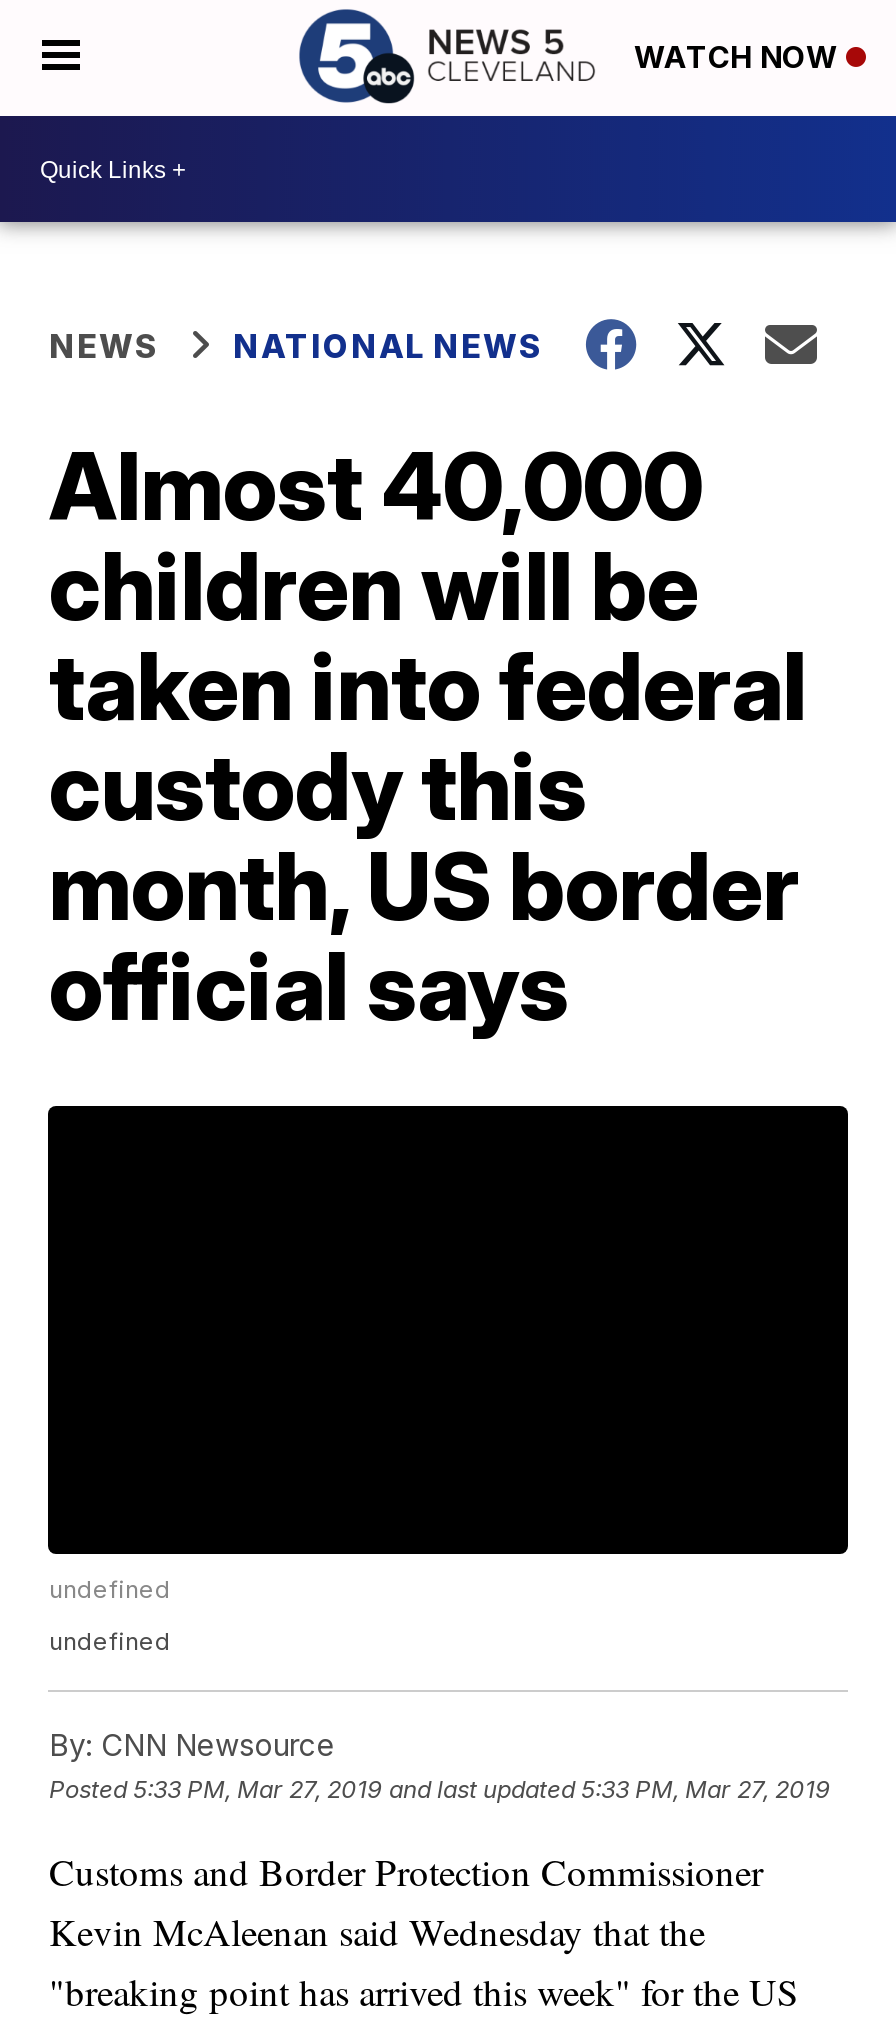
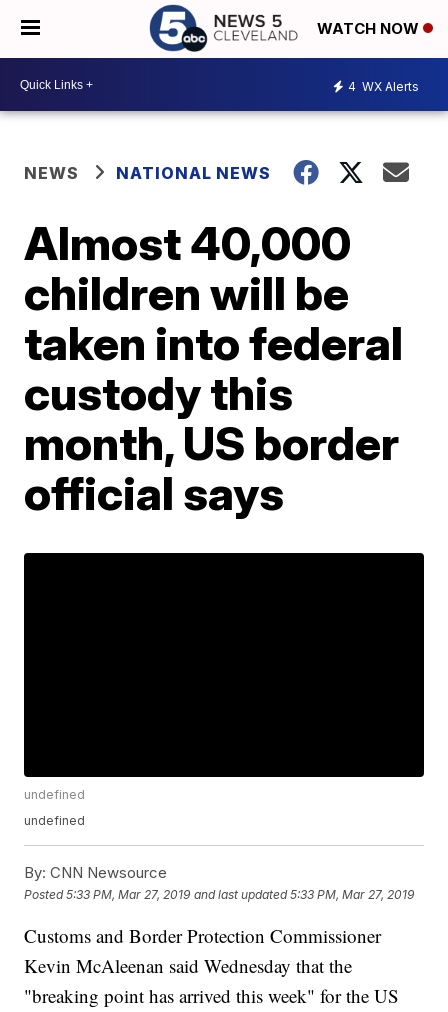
+ 4 WX Alerts
